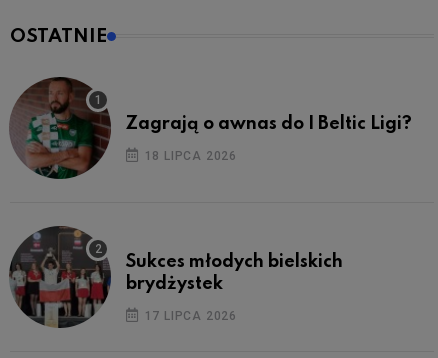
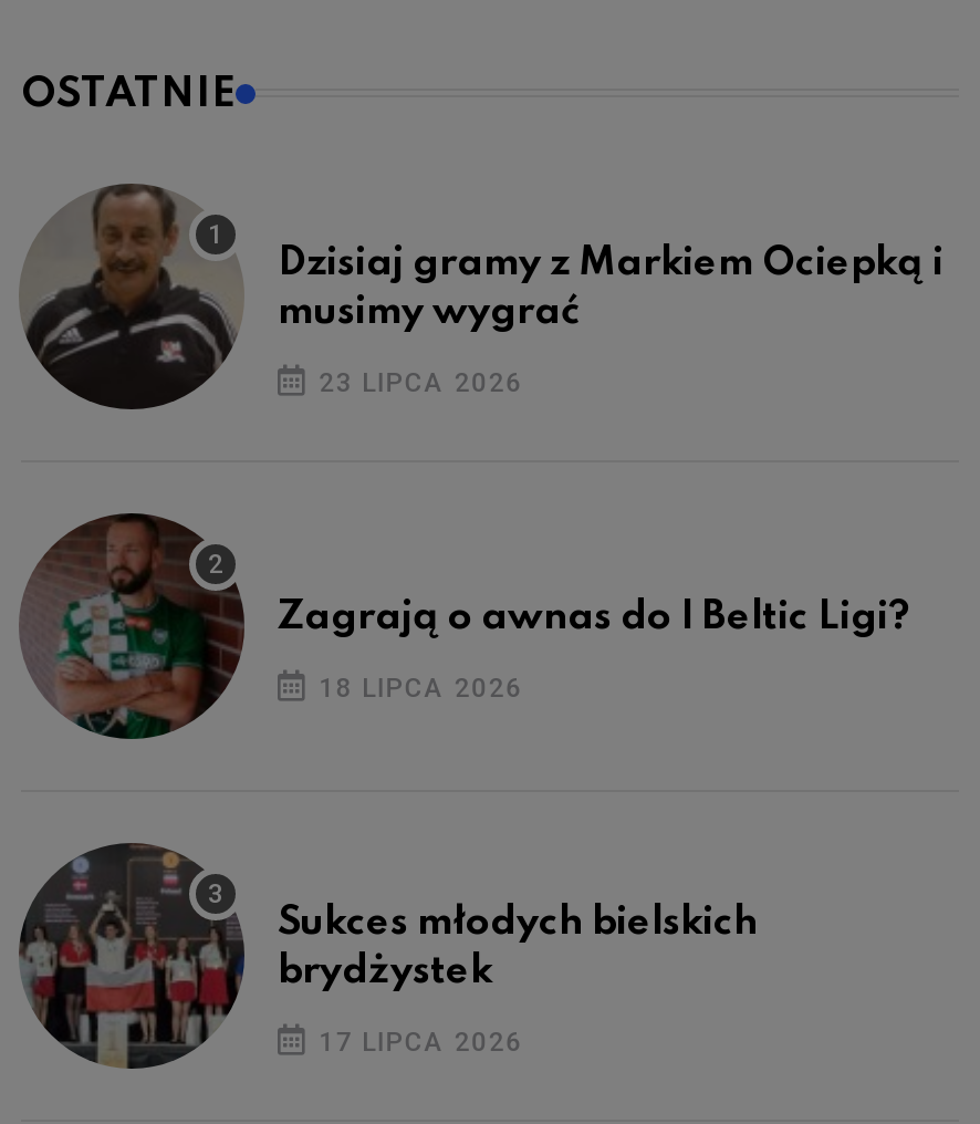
+ [image]
+ Dzisiaj gramy z Markiem Ociepką i
+ musimy wygrać
+ 23 LIPCA 2026
